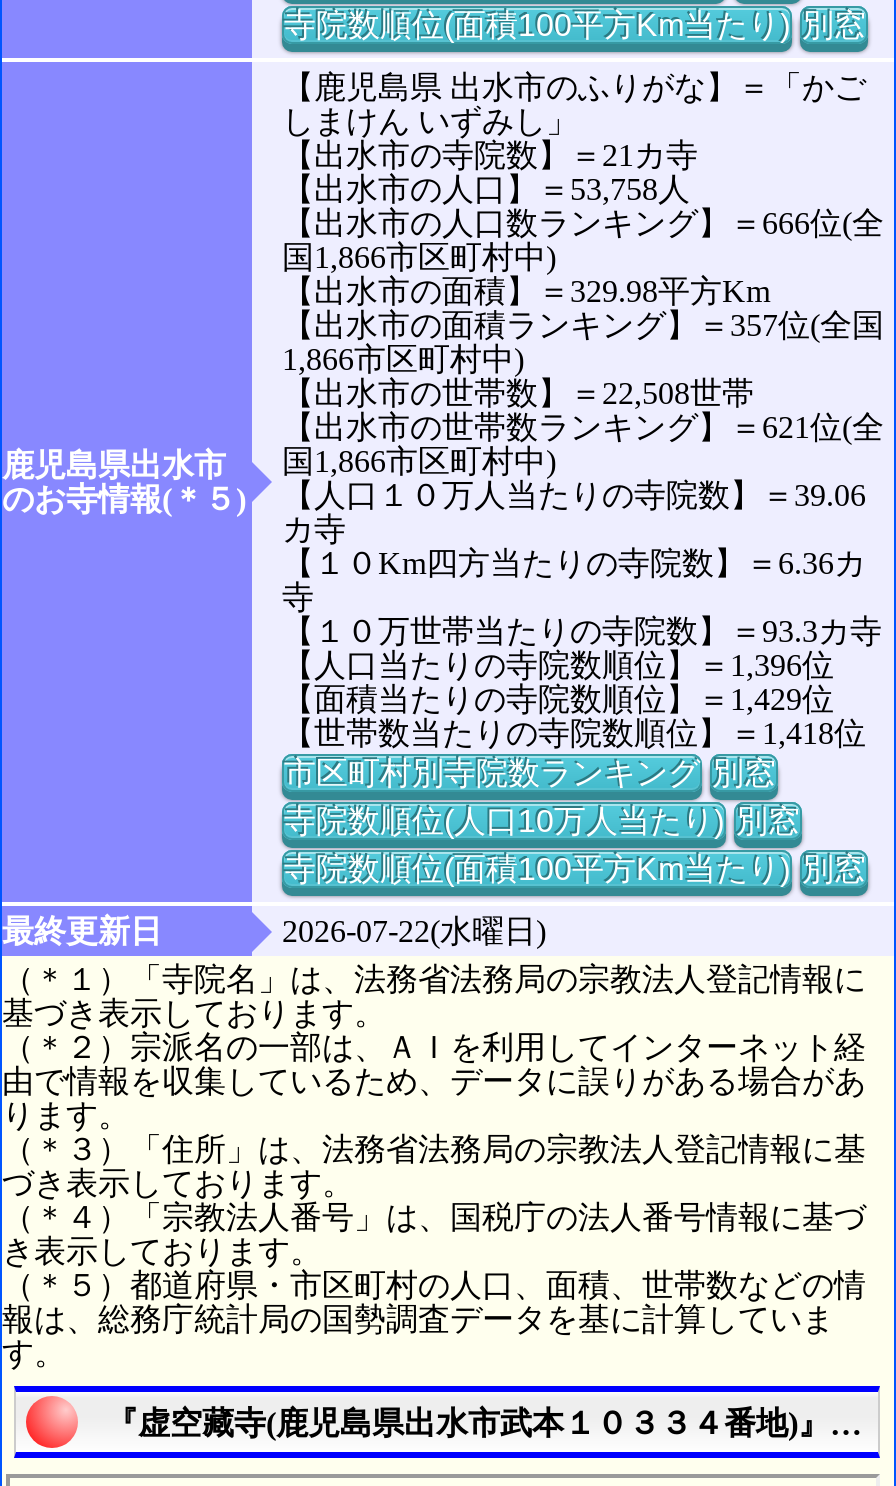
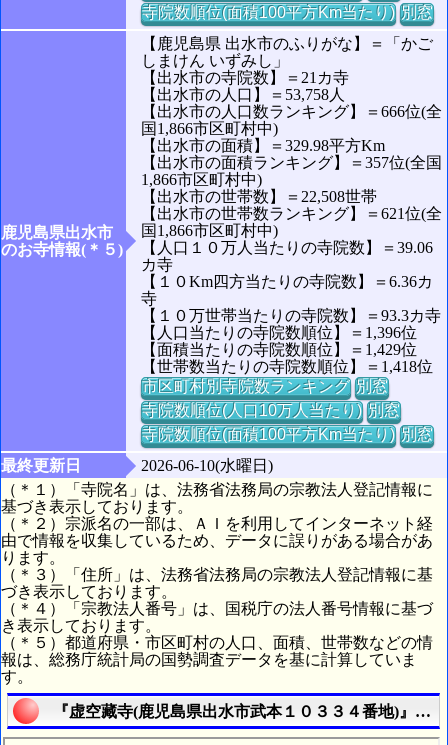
- 2026-07-22(水曜日)
+ 2026-06-10(水曜日)
